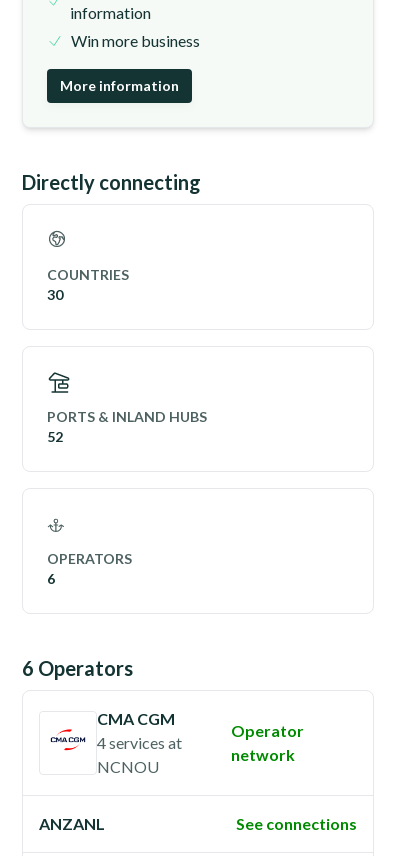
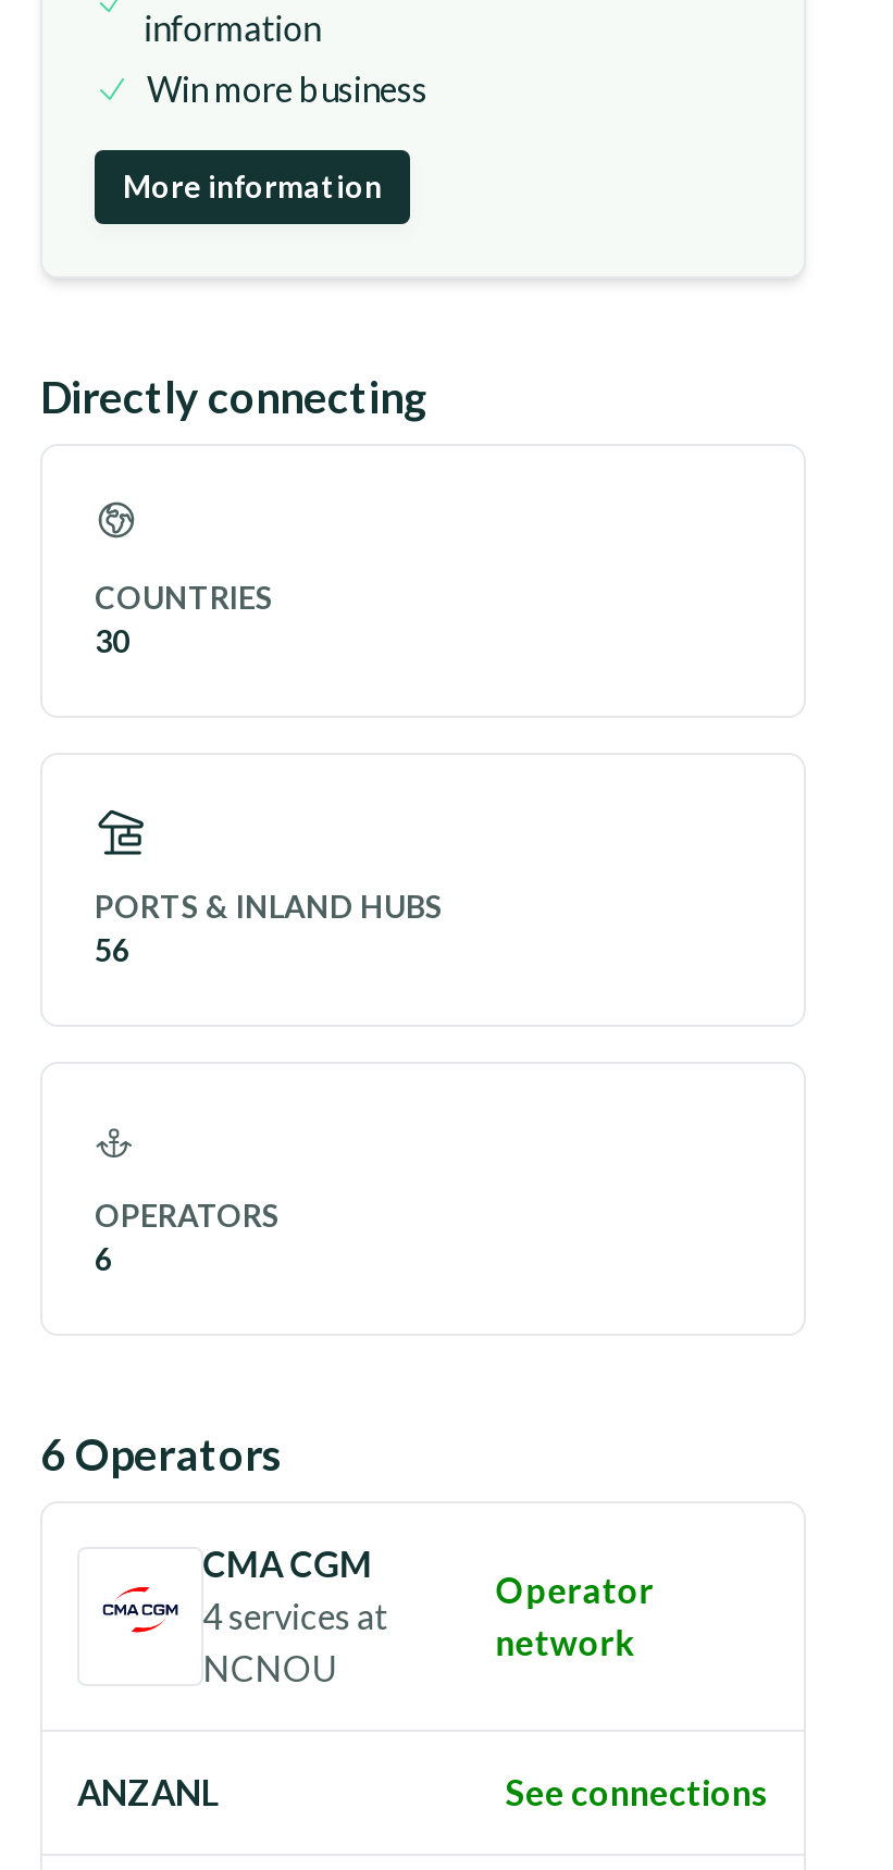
- 52
+ 56
